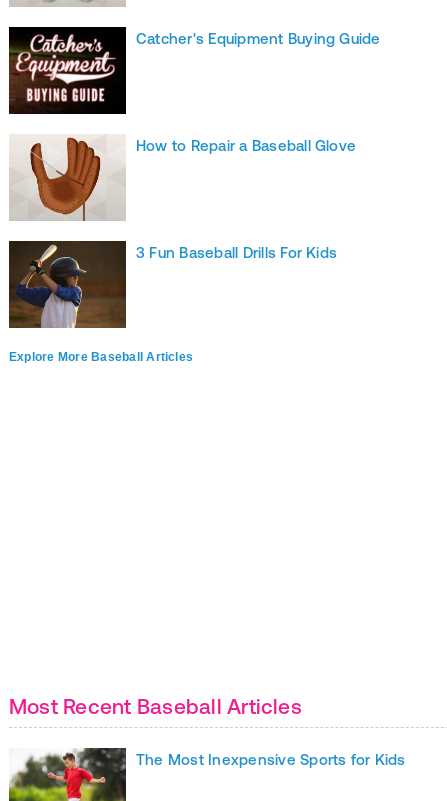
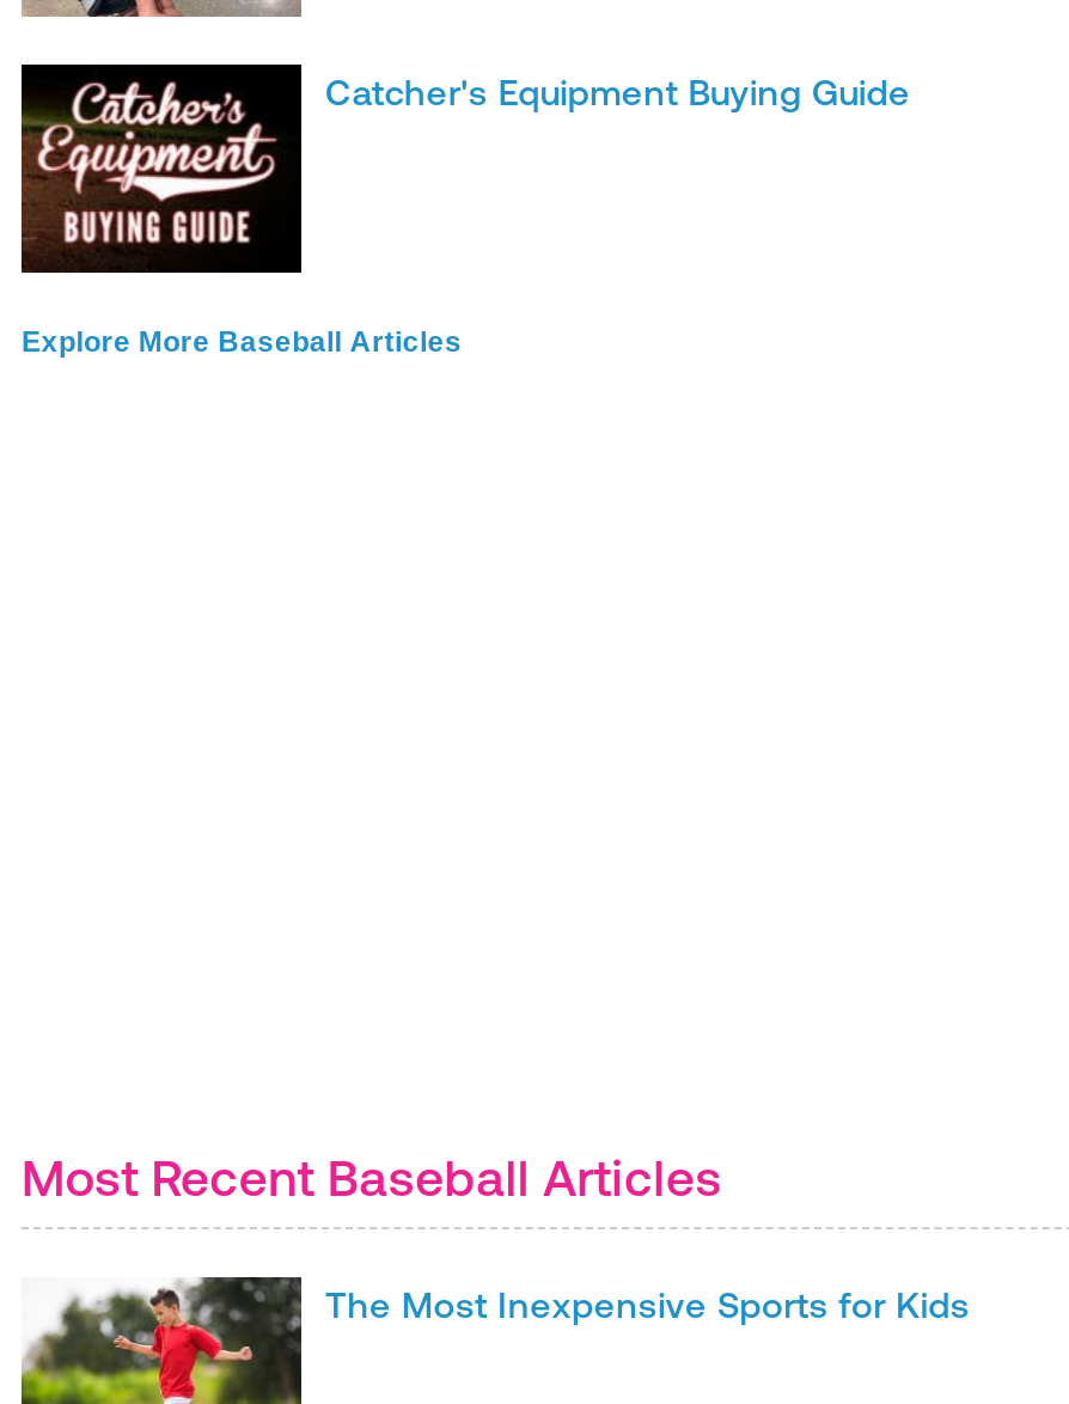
- [image]
- How to Repair a Baseball Glove

- [image]
- 3 Fun Baseball Drills For Kids
